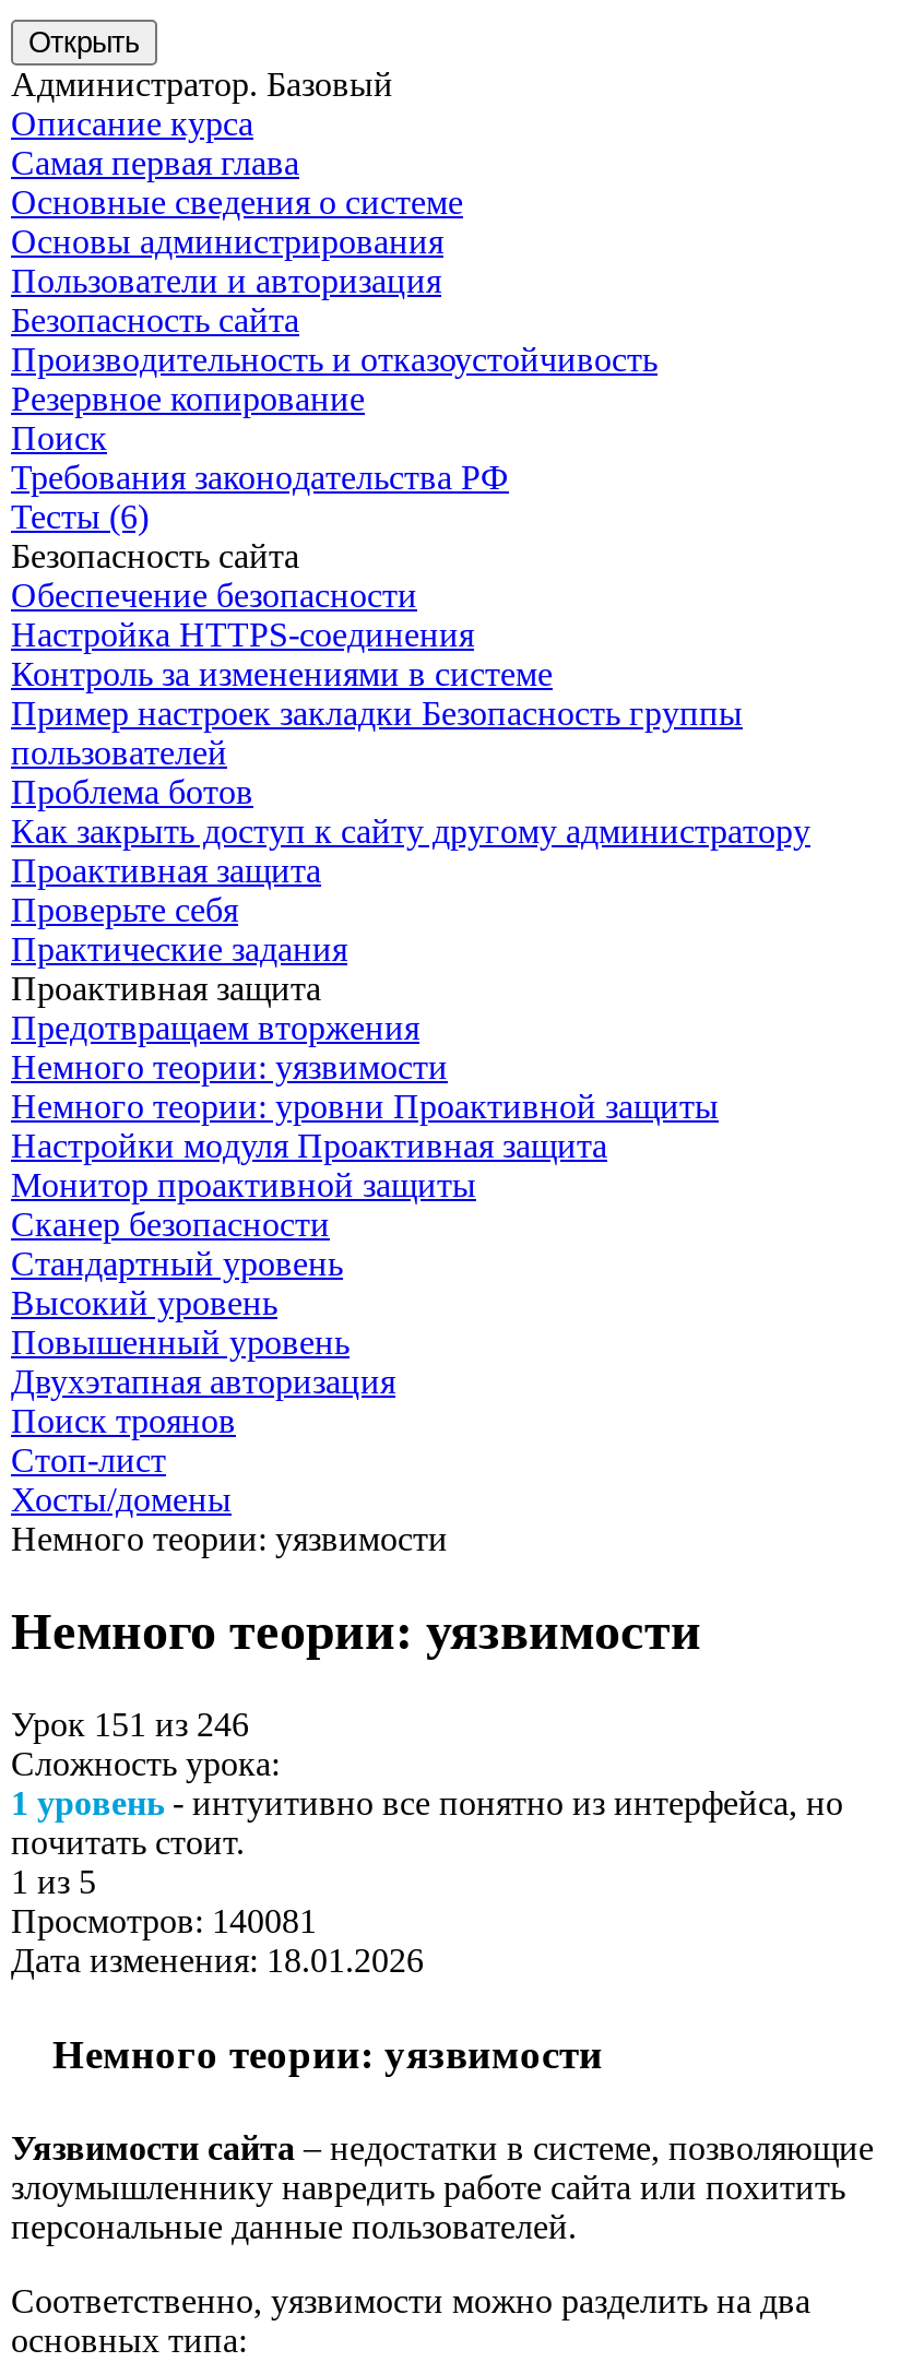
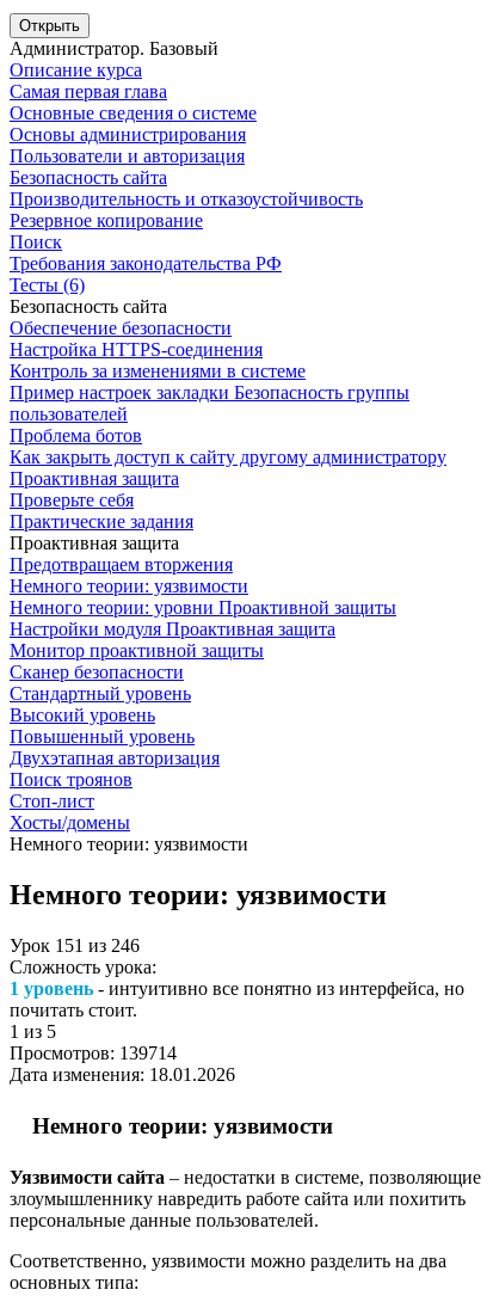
- Просмотров: 140081
+ Просмотров: 139714
